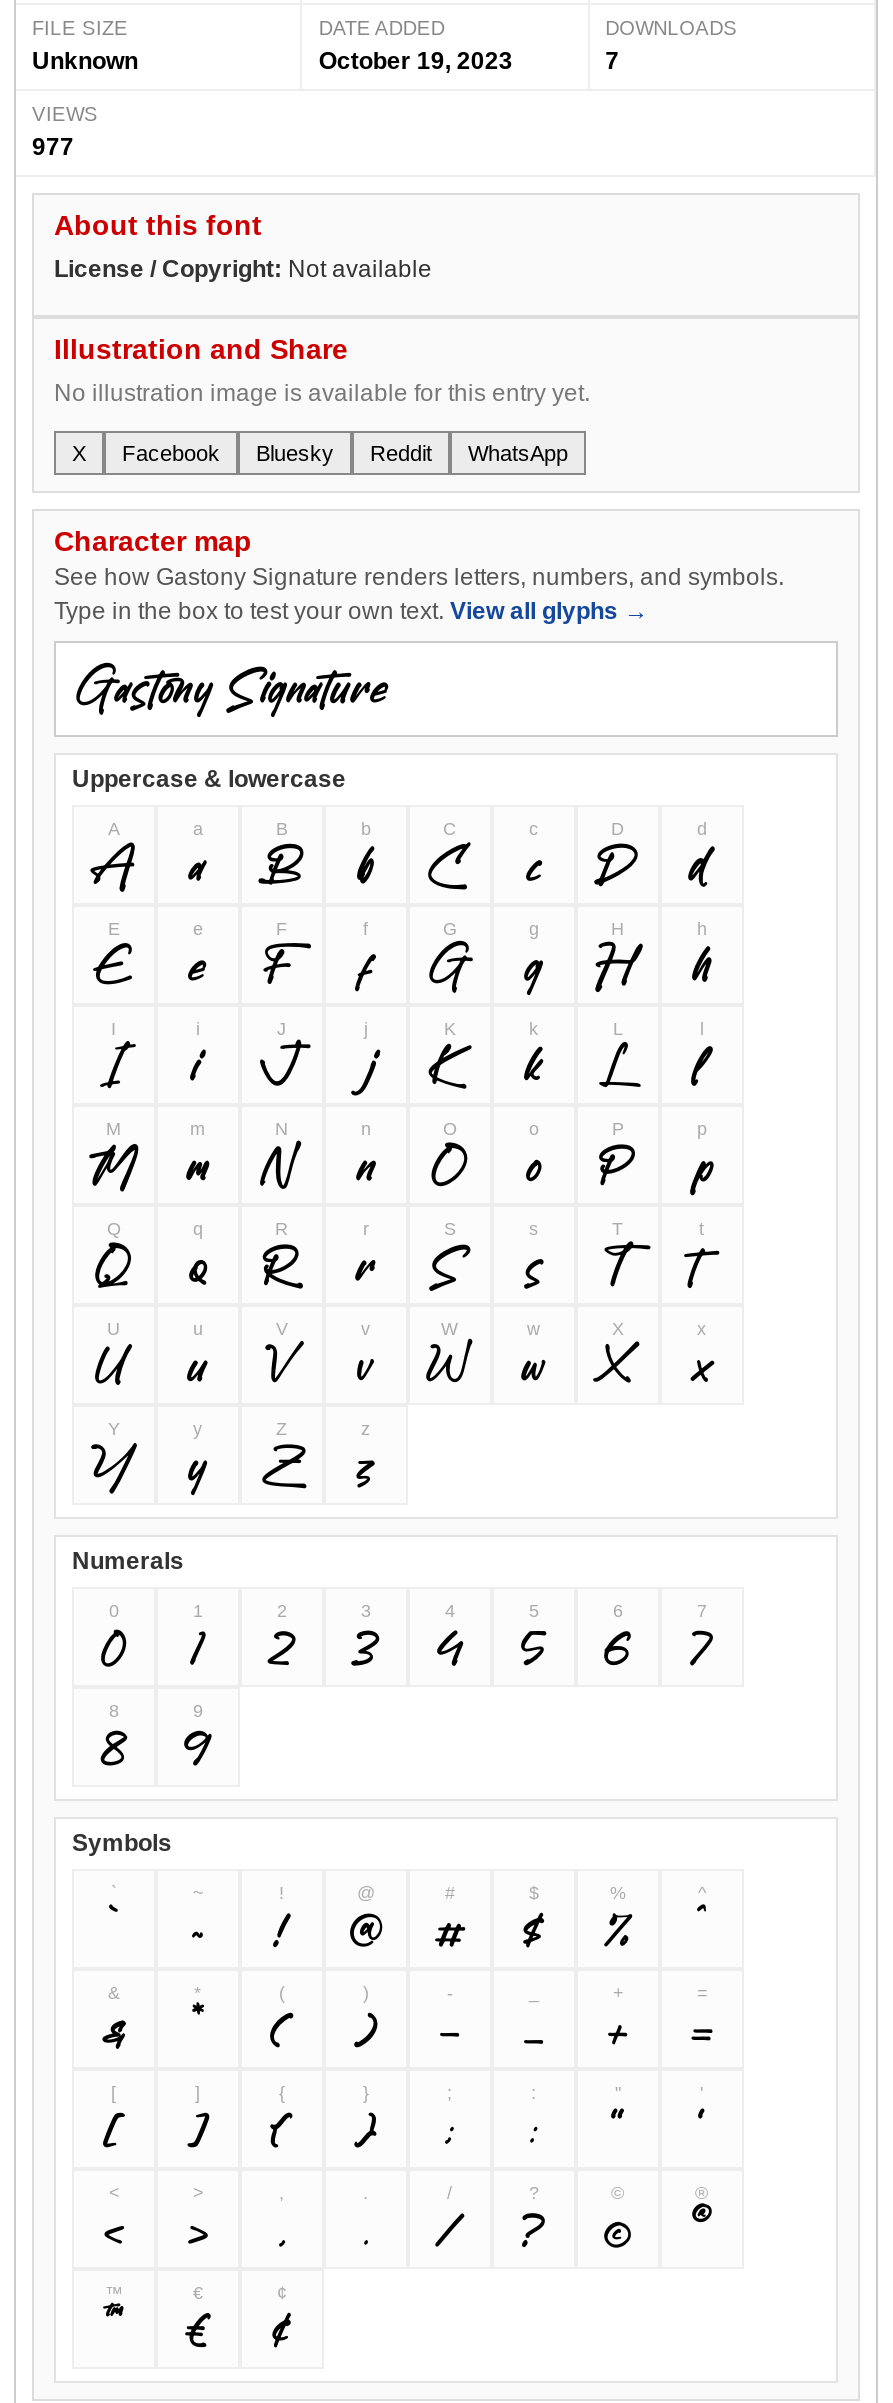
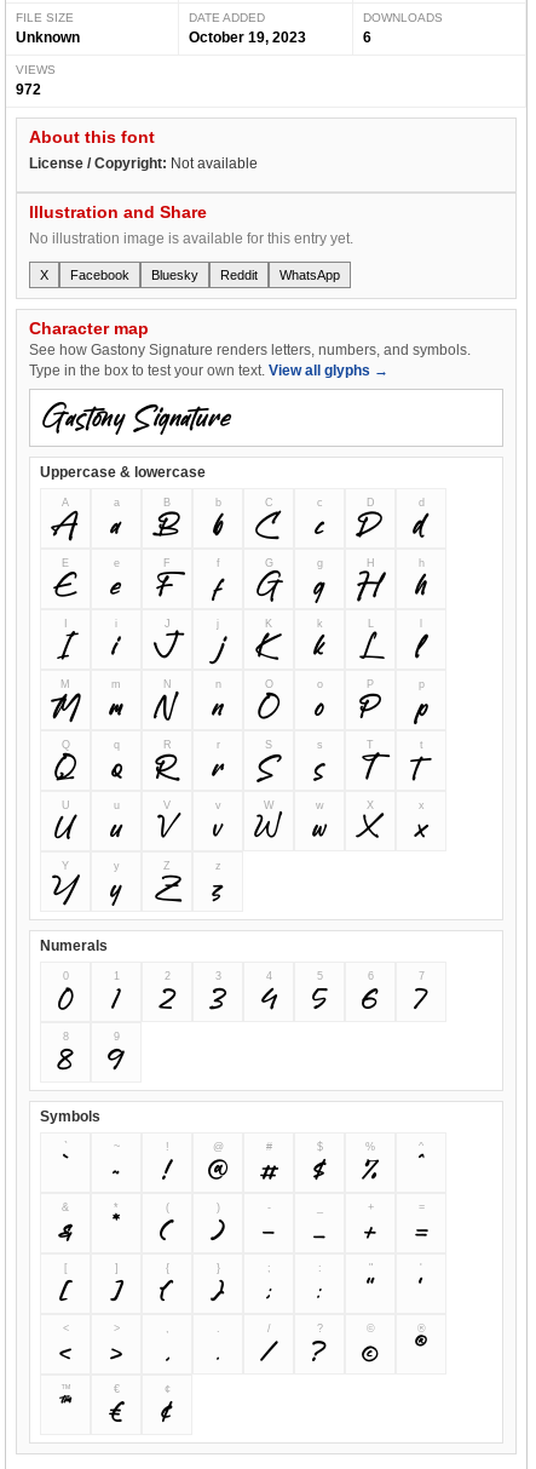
- 7
+ 6

- 977
+ 972
